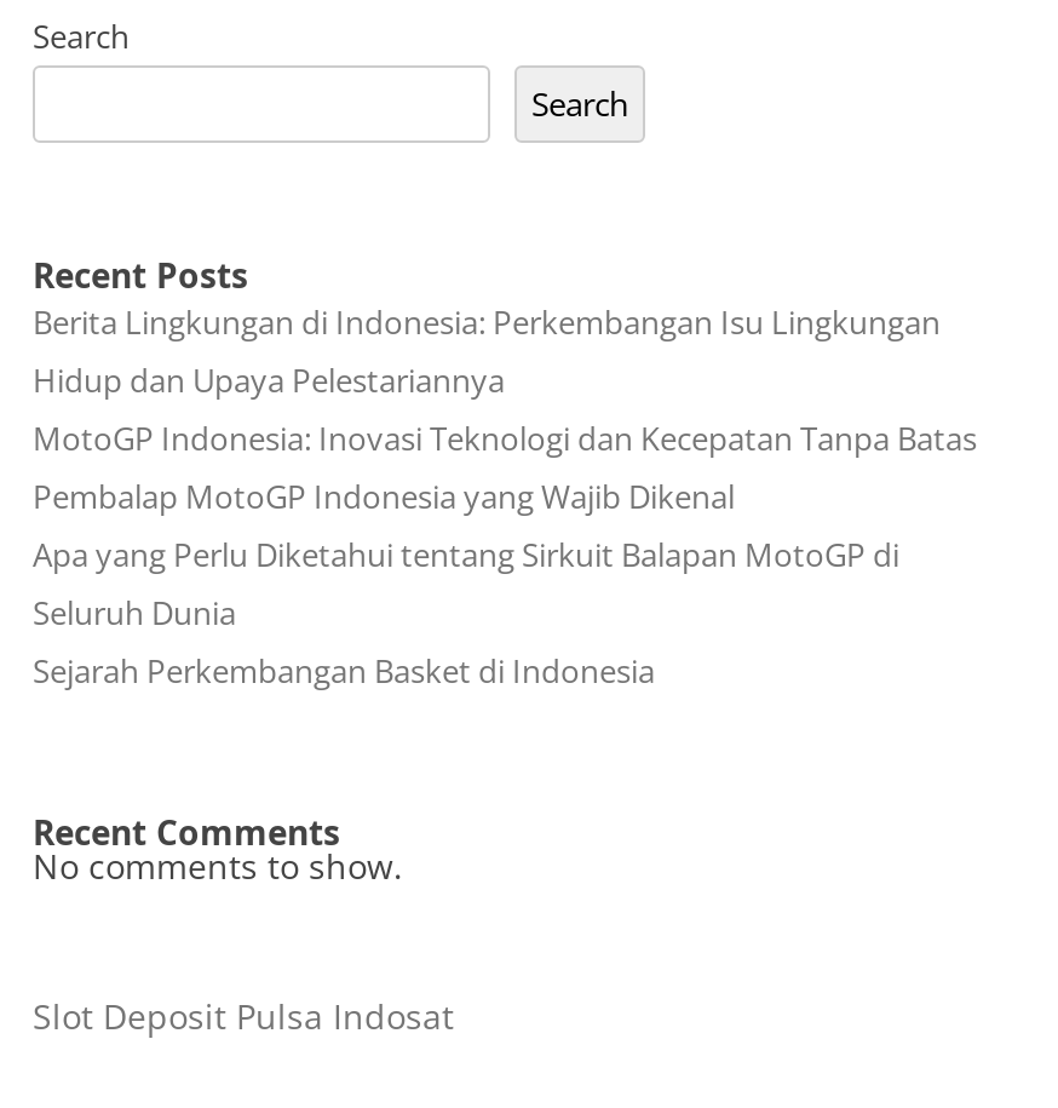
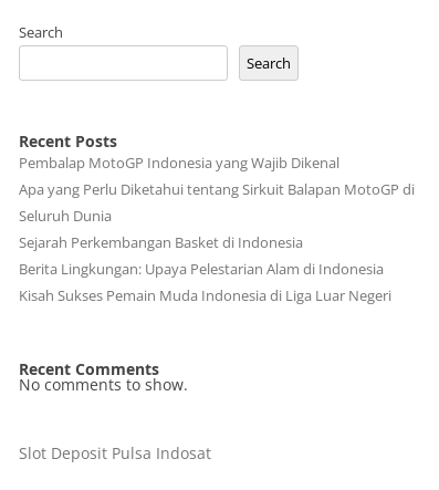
- Berita Lingkungan di Indonesia: Perkembangan Isu Lingkungan
- Hidup dan Upaya Pelestariannya
- MotoGP Indonesia: Inovasi Teknologi dan Kecepatan Tanpa Batas

moved up: Pembalap MotoGP Indonesia yang Wajib Dikenal | Apa yang Perlu Diketahui tentang Sirkuit Balapan MotoGP di | Seluruh Dunia | Sejarah Perkembangan Basket di Indonesia

+ Berita Lingkungan: Upaya Pelestarian Alam di Indonesia
+ Kisah Sukses Pemain Muda Indonesia di Liga Luar Negeri
